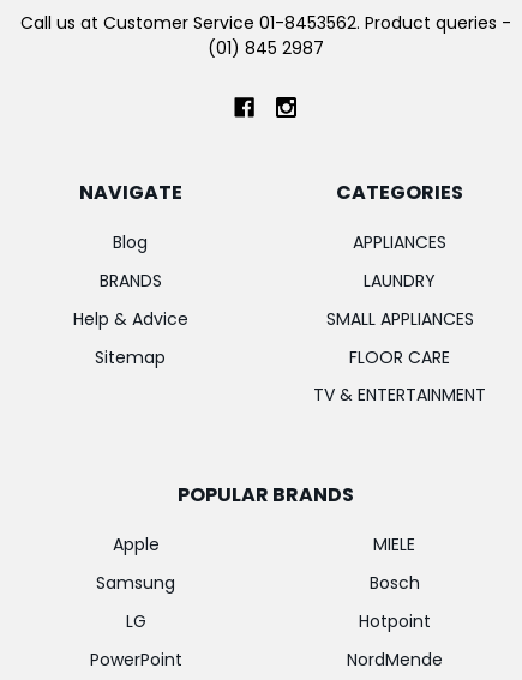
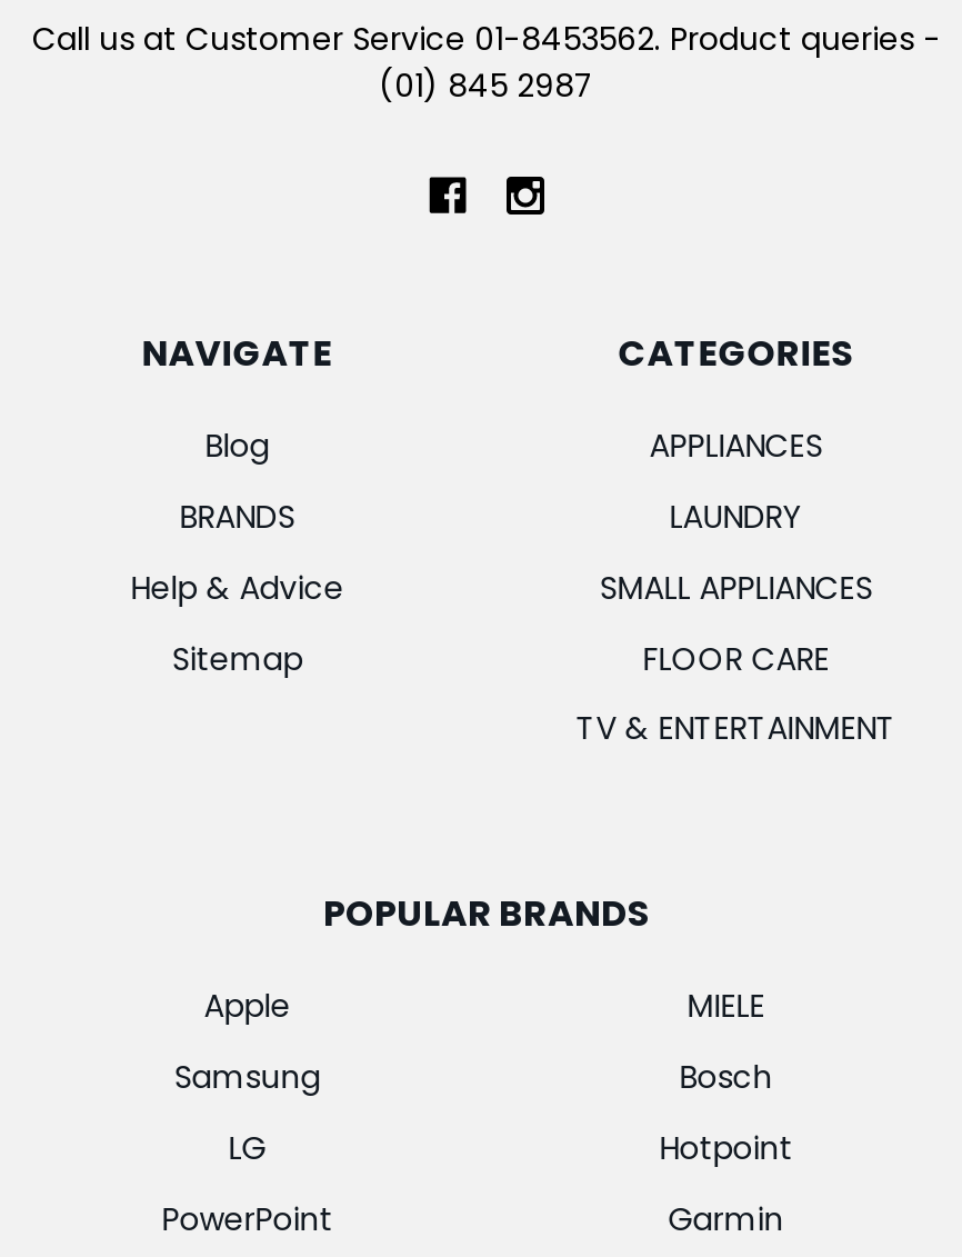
- NordMende
+ Garmin
